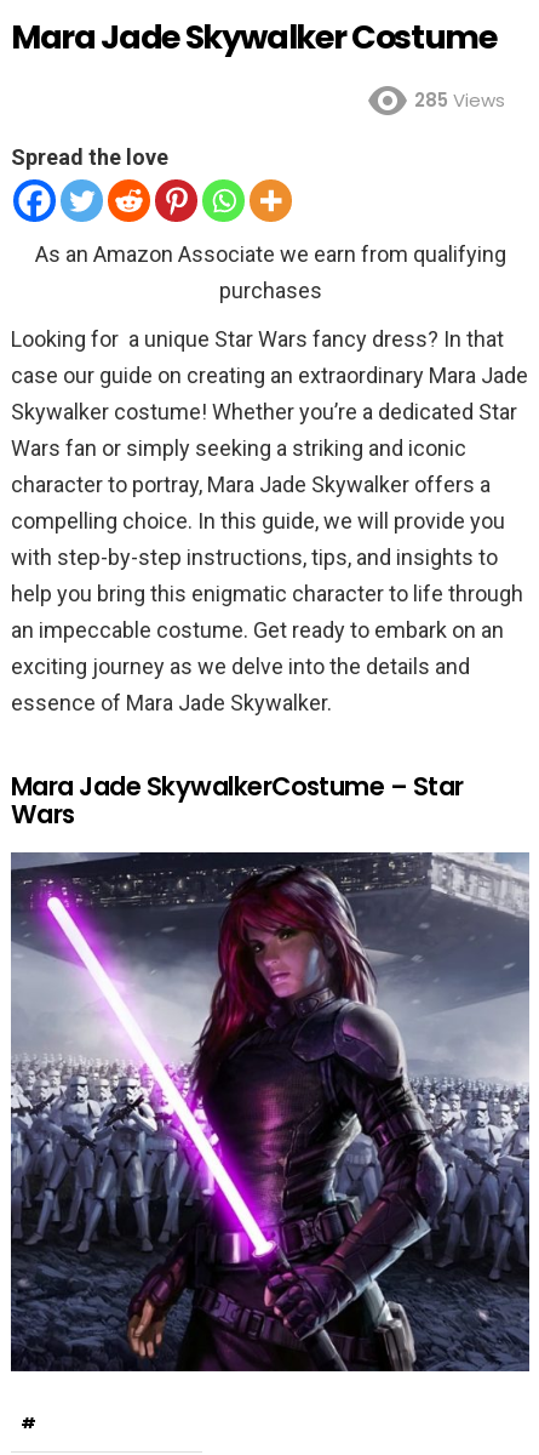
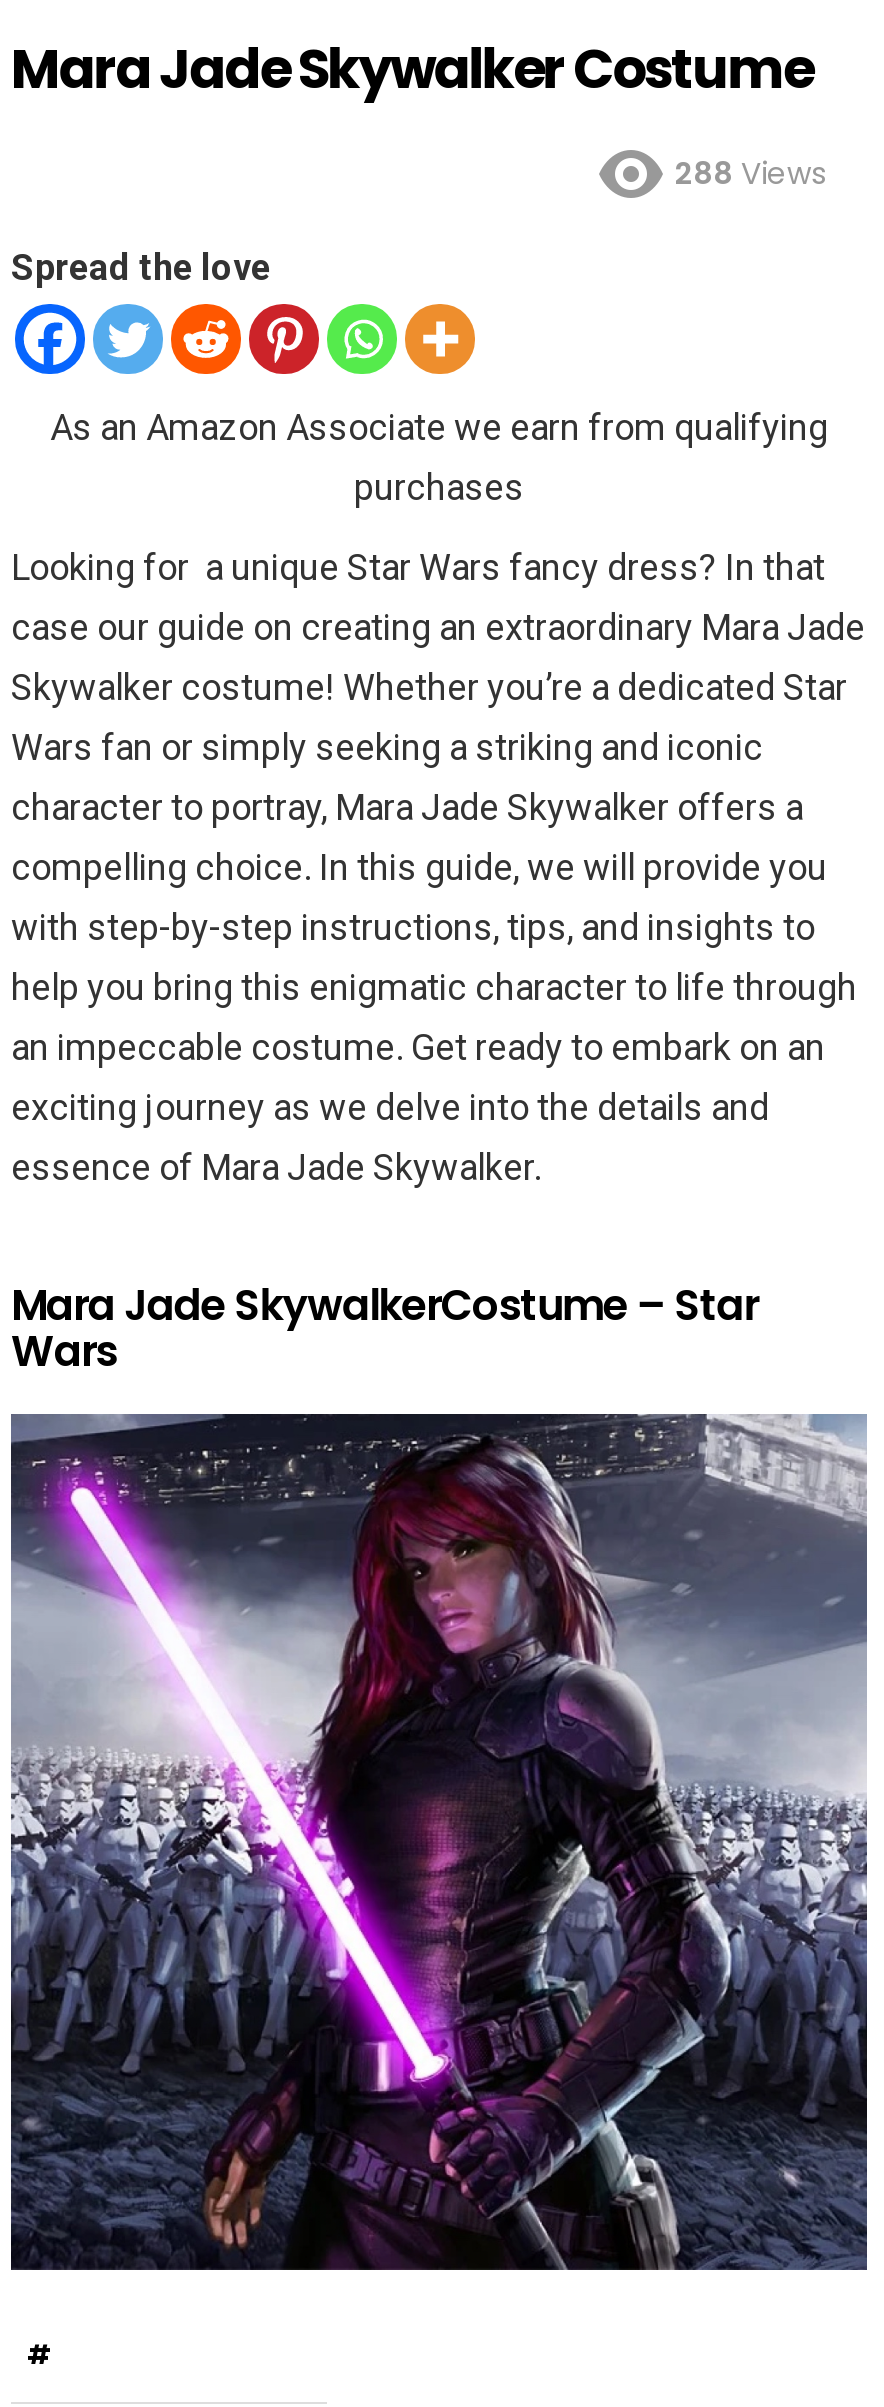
- 285 Views
+ 288 Views
